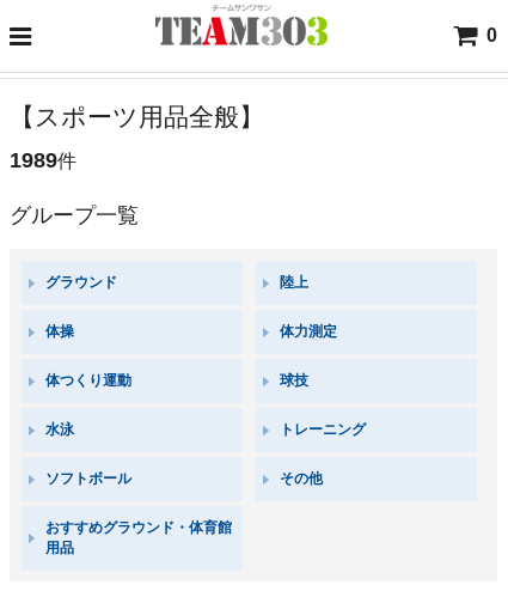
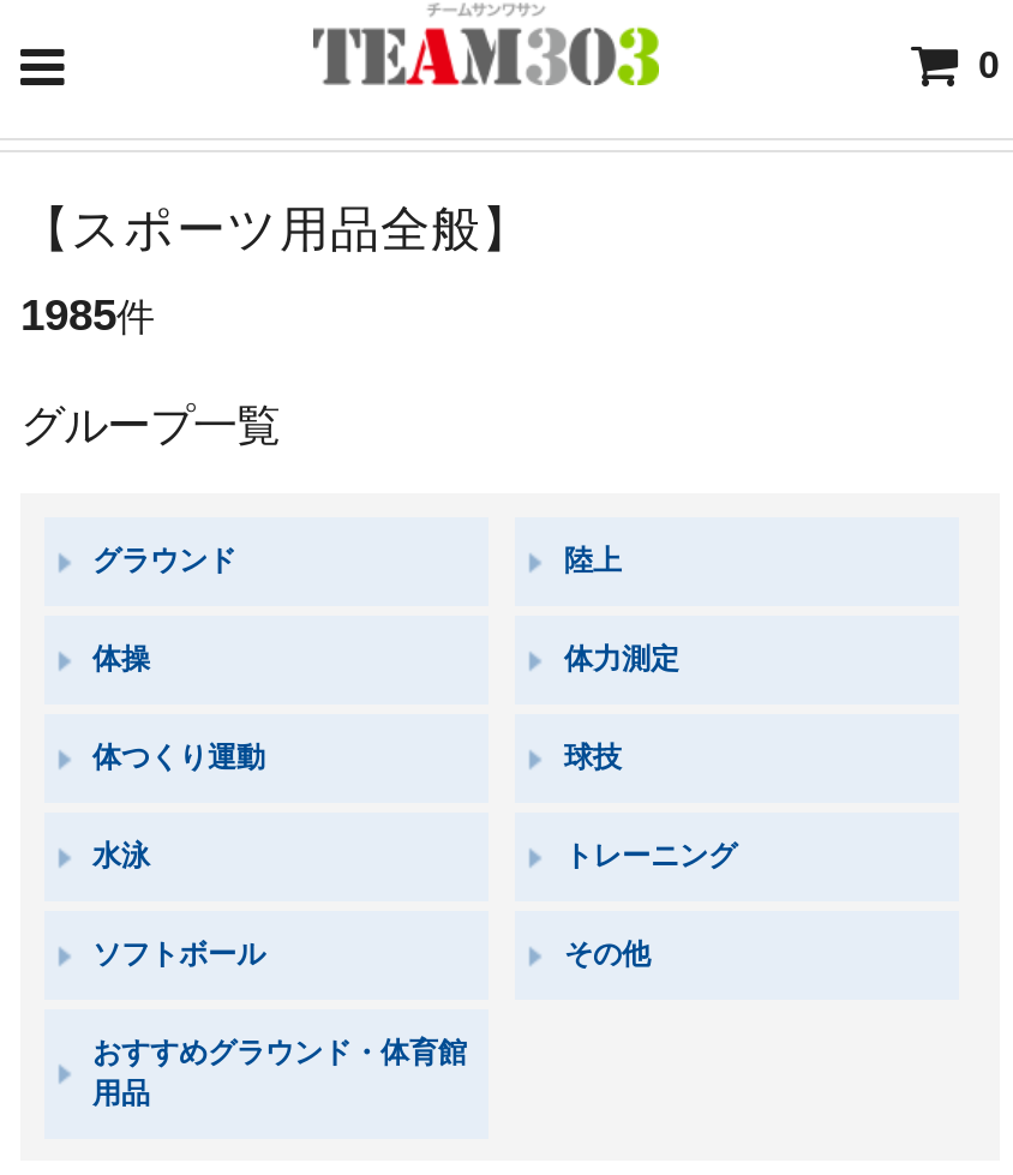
- 1989件
+ 1985件
